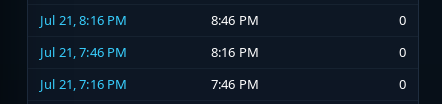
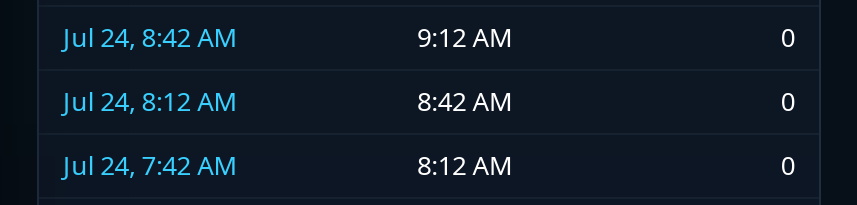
- Jul 21, 8:16 PM
- 8:46 PM
+ Jul 24, 8:42 AM
+ 9:12 AM

- Jul 21, 7:46 PM
- 8:16 PM
+ Jul 24, 8:12 AM
+ 8:42 AM

- Jul 21, 7:16 PM
- 7:46 PM
+ Jul 24, 7:42 AM
+ 8:12 AM
